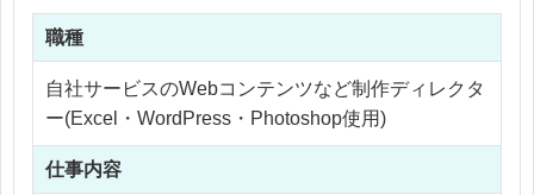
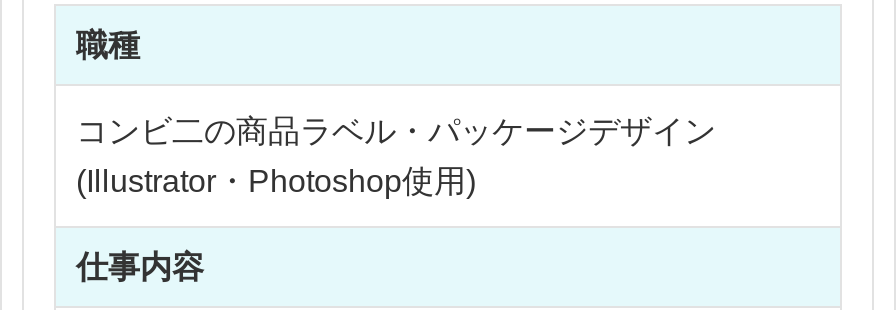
- 自社サービスのWebコンテンツなど制作ディレクタ
+ コンビ二の商品ラベル・パッケージデザイン

- ー(Excel・WordPress・Photoshop使用)
+ (Illustrator・Photoshop使用)
